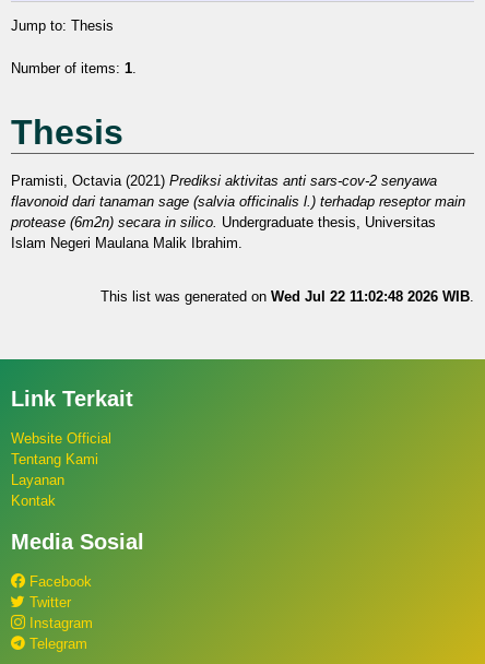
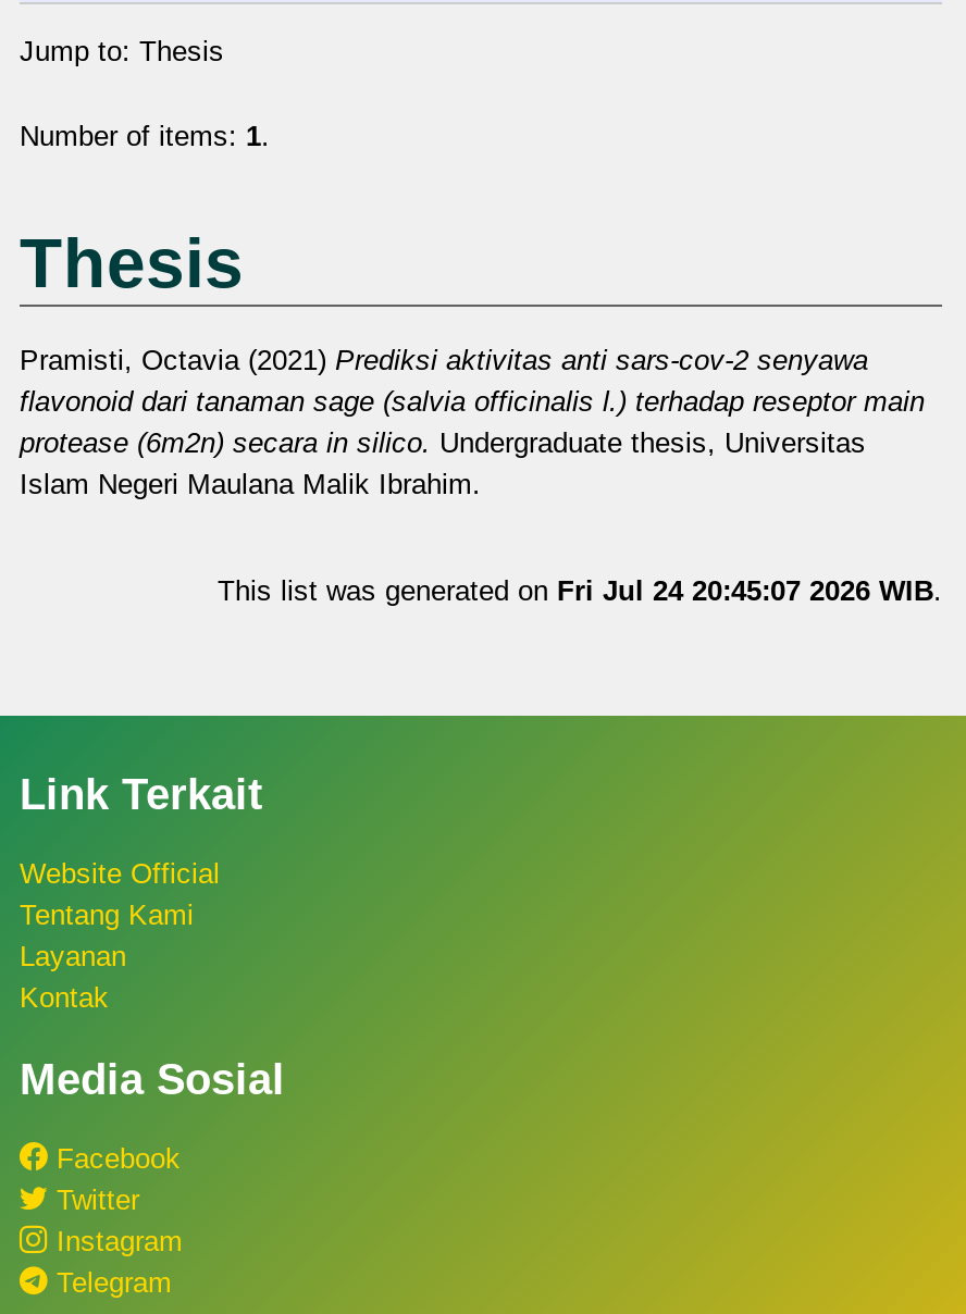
- This list was generated on Wed Jul 22 11:02:48 2026 WIB.
+ This list was generated on Fri Jul 24 20:45:07 2026 WIB.
